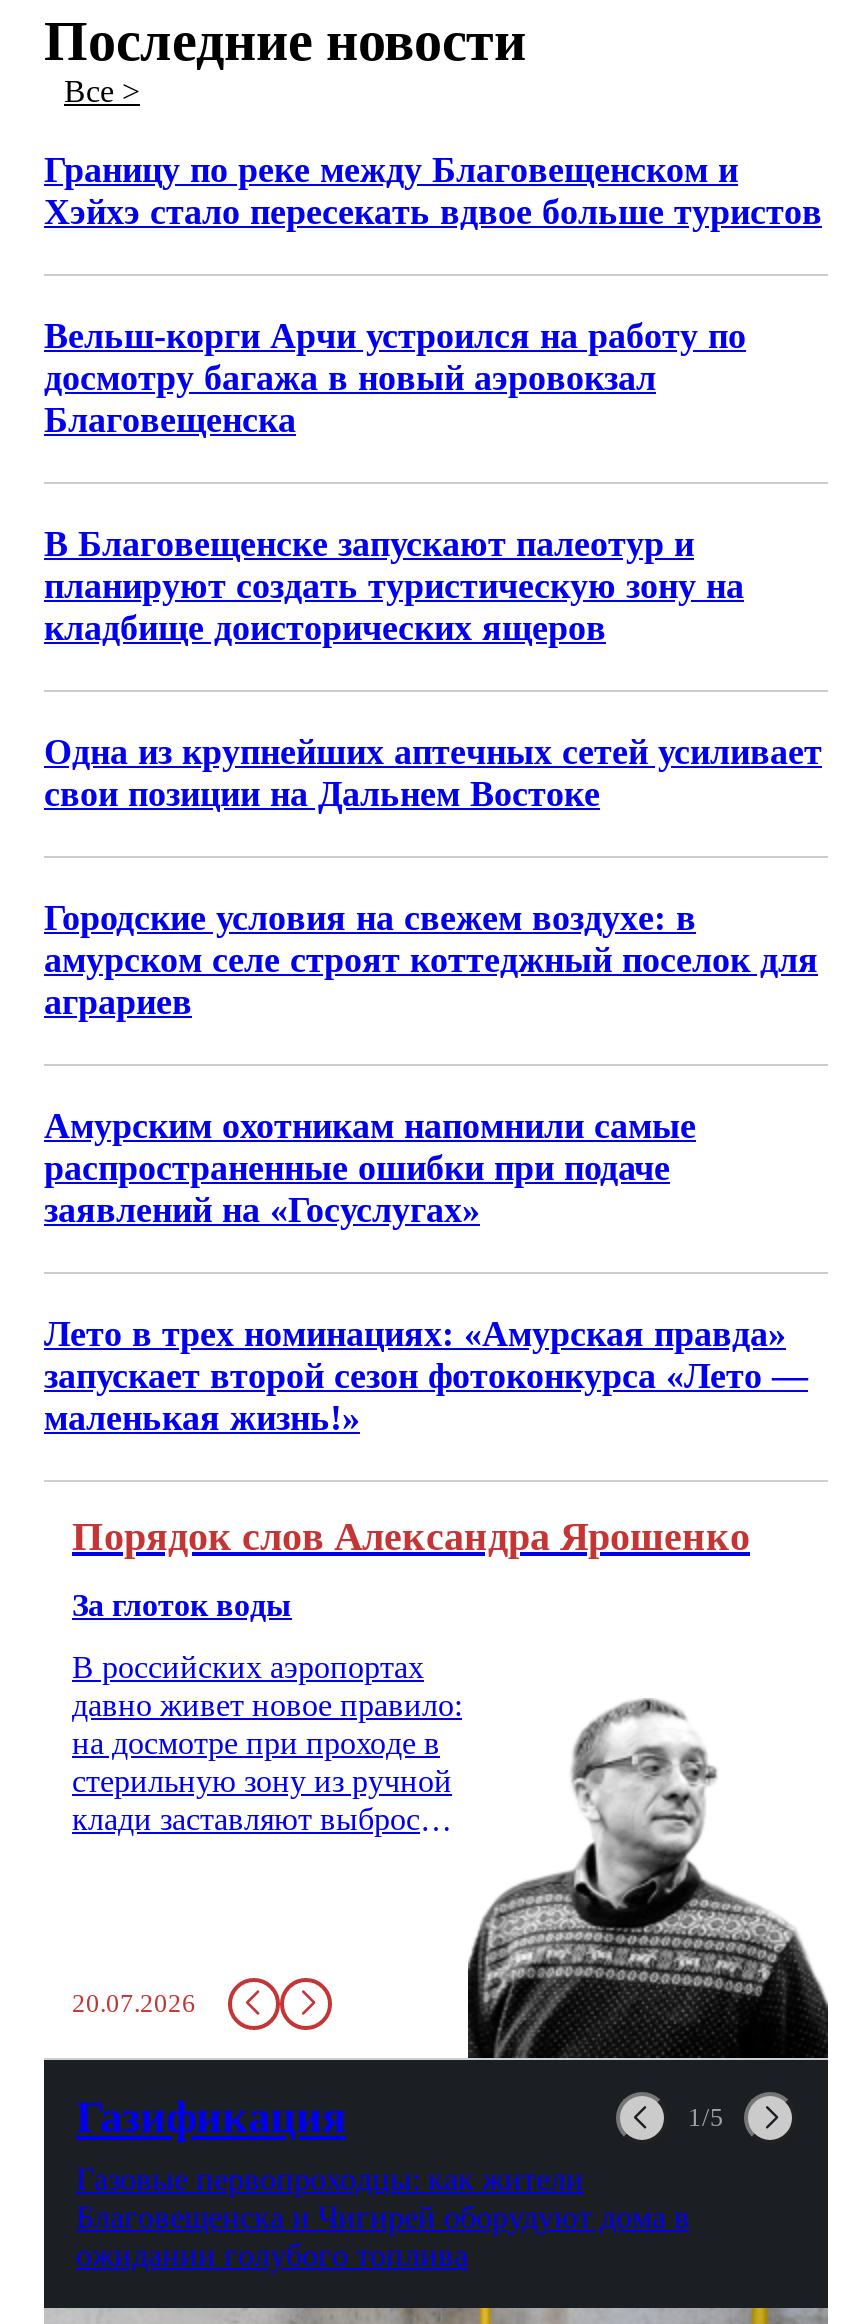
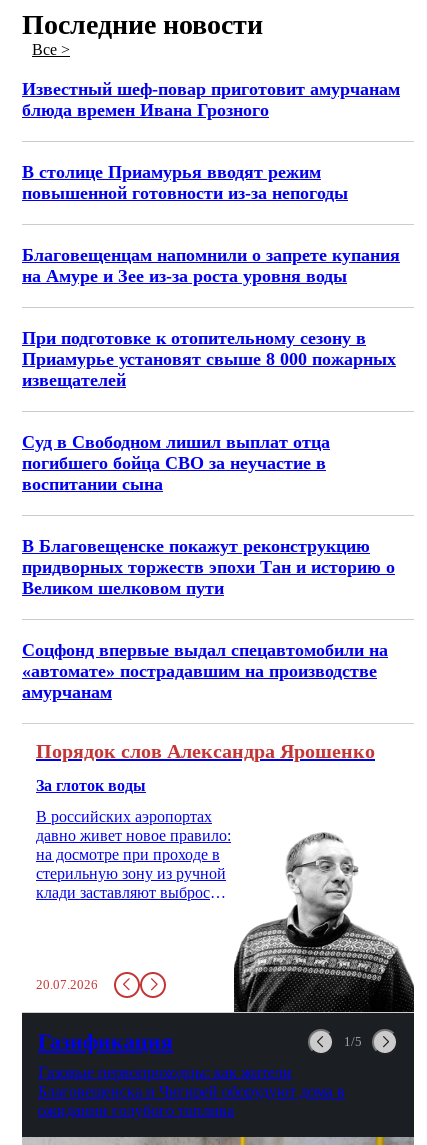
- Границу по реке между Благовещенском и
- Хэйхэ стало пересекать вдвое больше туристов
+ Известный шеф-повар приготовит амурчанам
+ блюда времен Ивана Грозного

- Вельш-корги Арчи устроился на работу по
- досмотру багажа в новый аэровокзал
- Благовещенска
+ В столице Приамурья вводят режим
+ повышенной готовности из-за непогоды

- В Благовещенске запускают палеотур и
- планируют создать туристическую зону на
- кладбище доисторических ящеров
+ Благовещенцам напомнили о запрете купания
+ на Амуре и Зее из-за роста уровня воды

- Одна из крупнейших аптечных сетей усиливает
- свои позиции на Дальнем Востоке
+ При подготовке к отопительному сезону в
+ Приамурье установят свыше 8 000 пожарных
+ извещателей

- Городские условия на свежем воздухе: в
- амурском селе строят коттеджный поселок для
- аграриев
+ Суд в Свободном лишил выплат отца
+ погибшего бойца СВО за неучастие в
+ воспитании сына

- Амурским охотникам напомнили самые
- распространенные ошибки при подаче
- заявлений на «Госуслугах»
+ В Благовещенске покажут реконструкцию
+ придворных торжеств эпохи Тан и историю о
+ Великом шелковом пути

- Лето в трех номинациях: «Амурская правда»
- запускает второй сезон фотоконкурса «Лето —
- маленькая жизнь!»
+ Соцфонд впервые выдал спецавтомобили на
+ «автомате» пострадавшим на производстве
+ амурчанам
